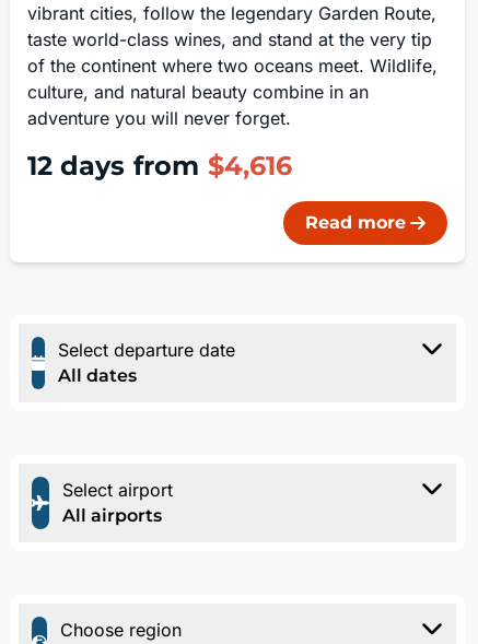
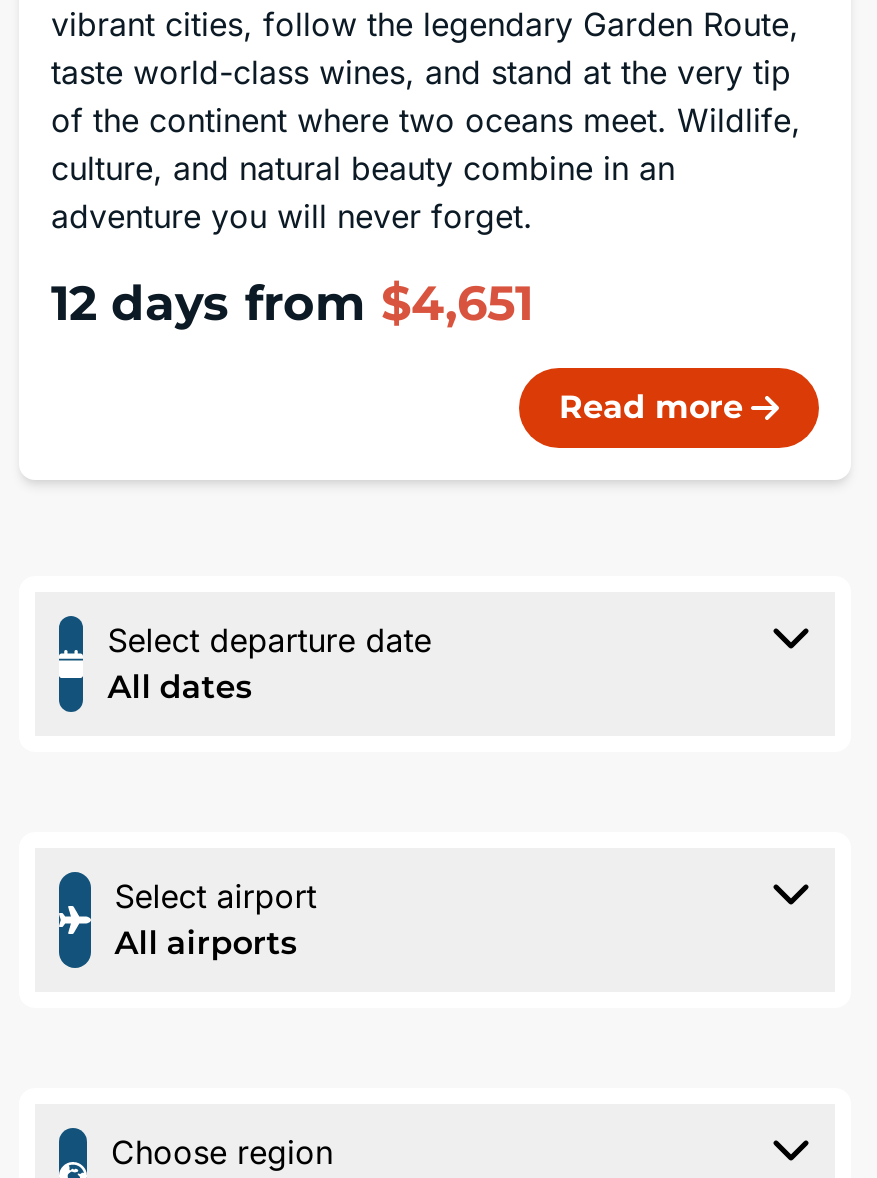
- 12 days from $4,616
+ 12 days from $4,651
